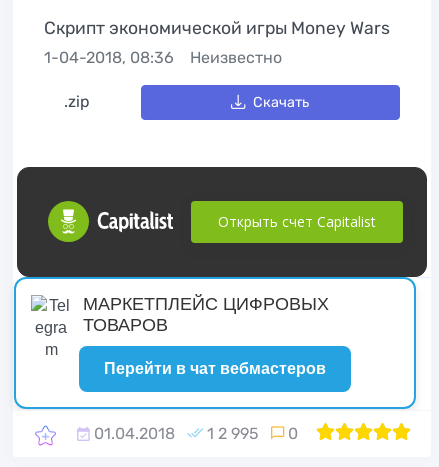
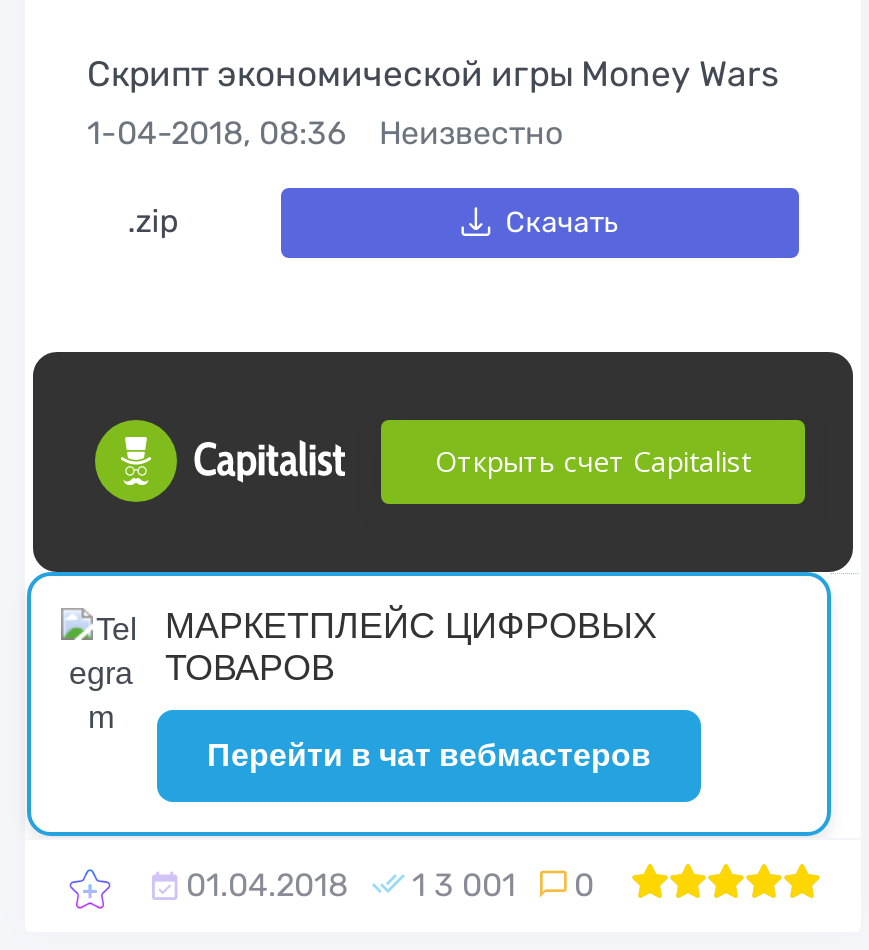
- 1 2 995
+ 1 3 001
